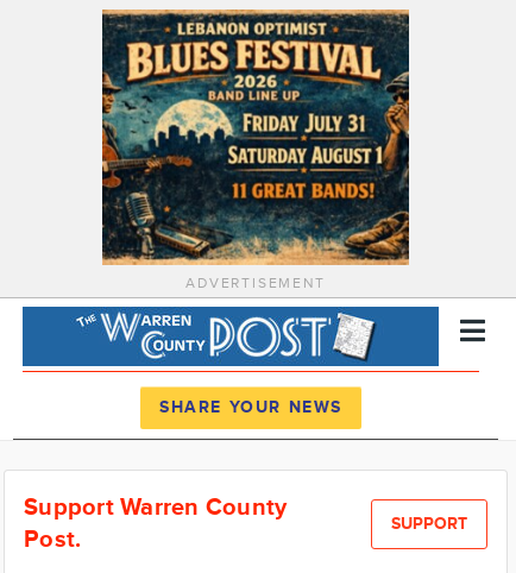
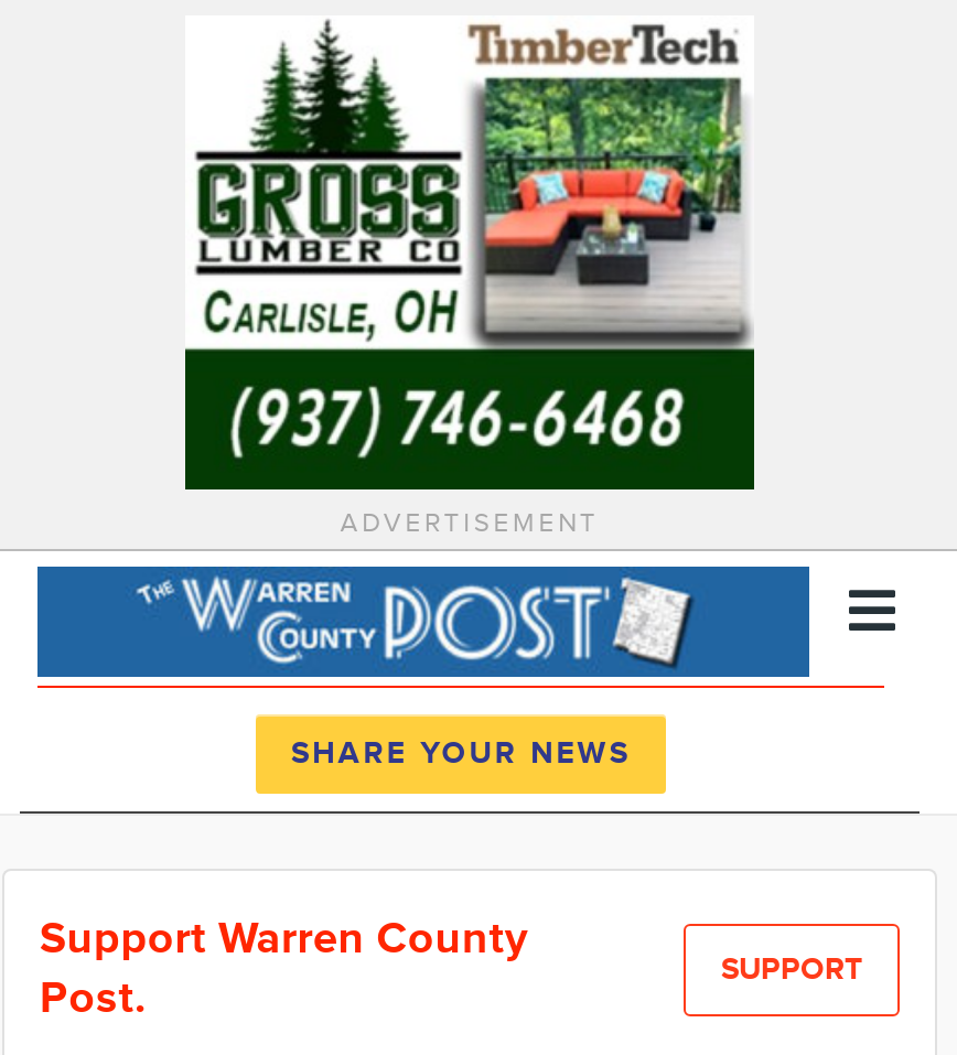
- [image]
+ [image]
